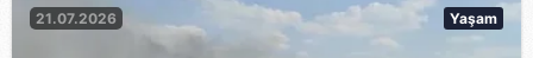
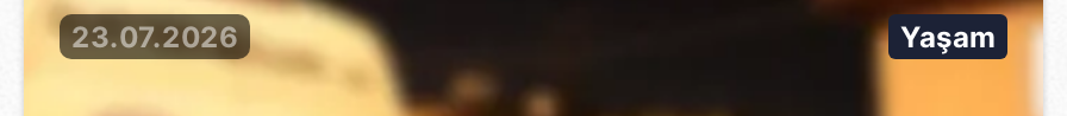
- 21.07.2026
+ 23.07.2026
